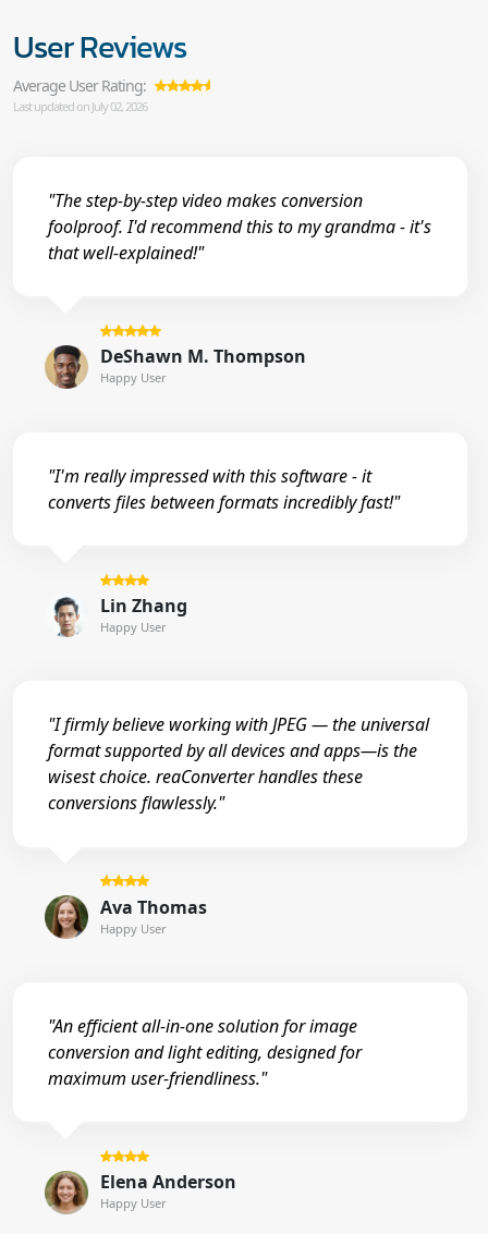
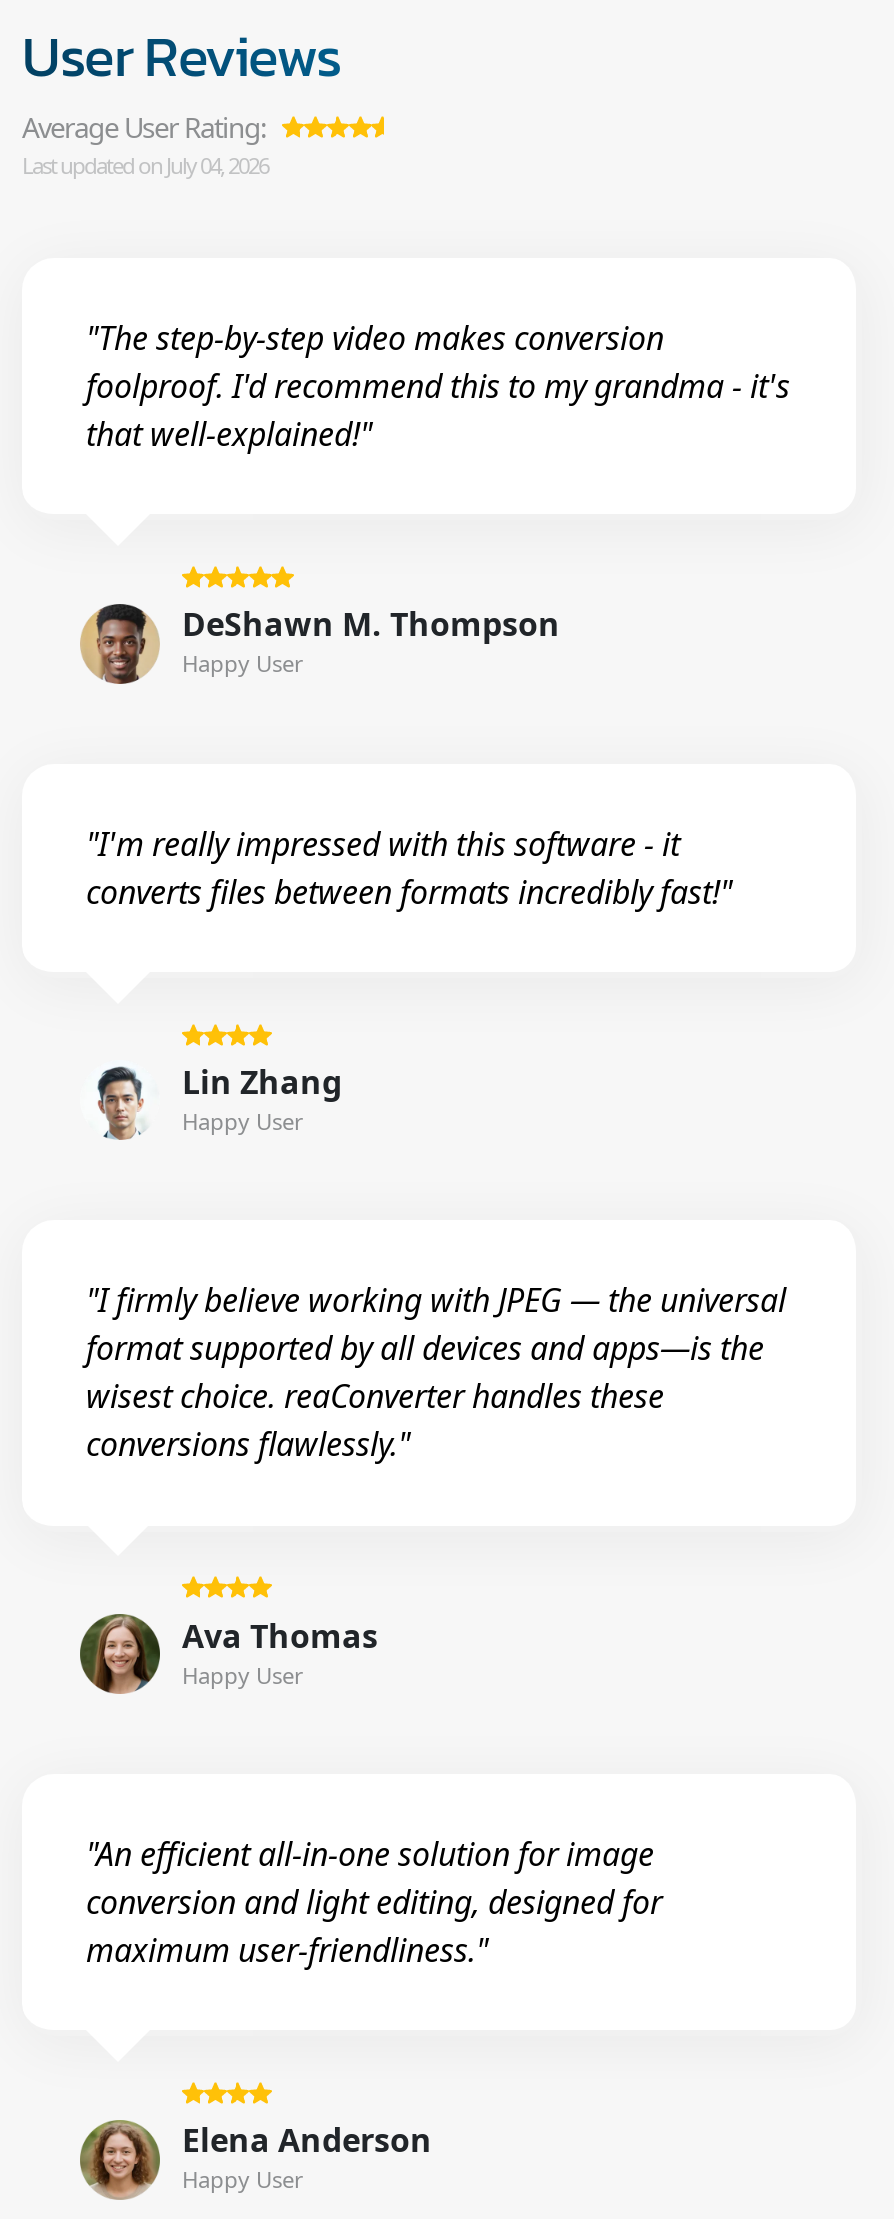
- Last updated on July 02, 2026
+ Last updated on July 04, 2026
